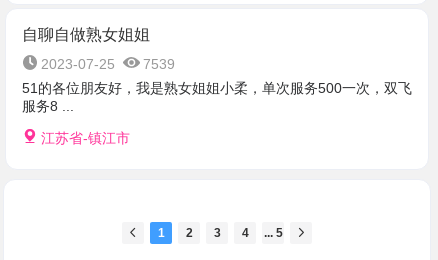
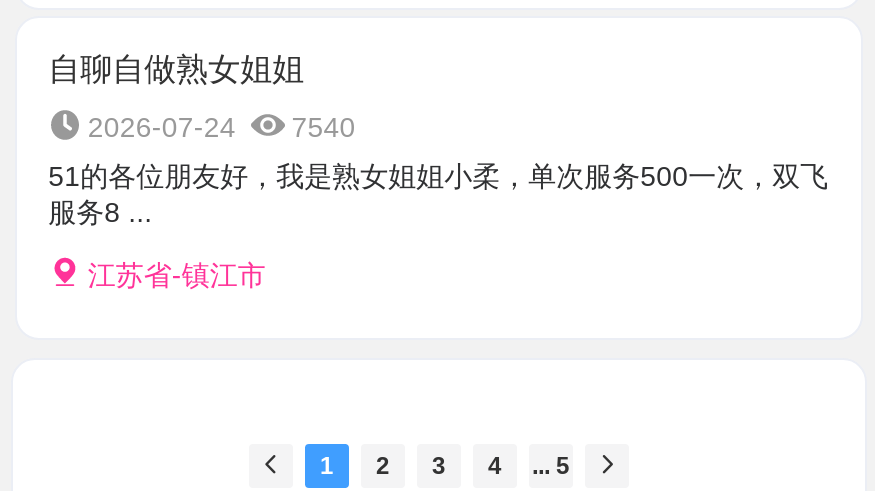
- 2023-07-25
+ 2026-07-24

- 7539
+ 7540
